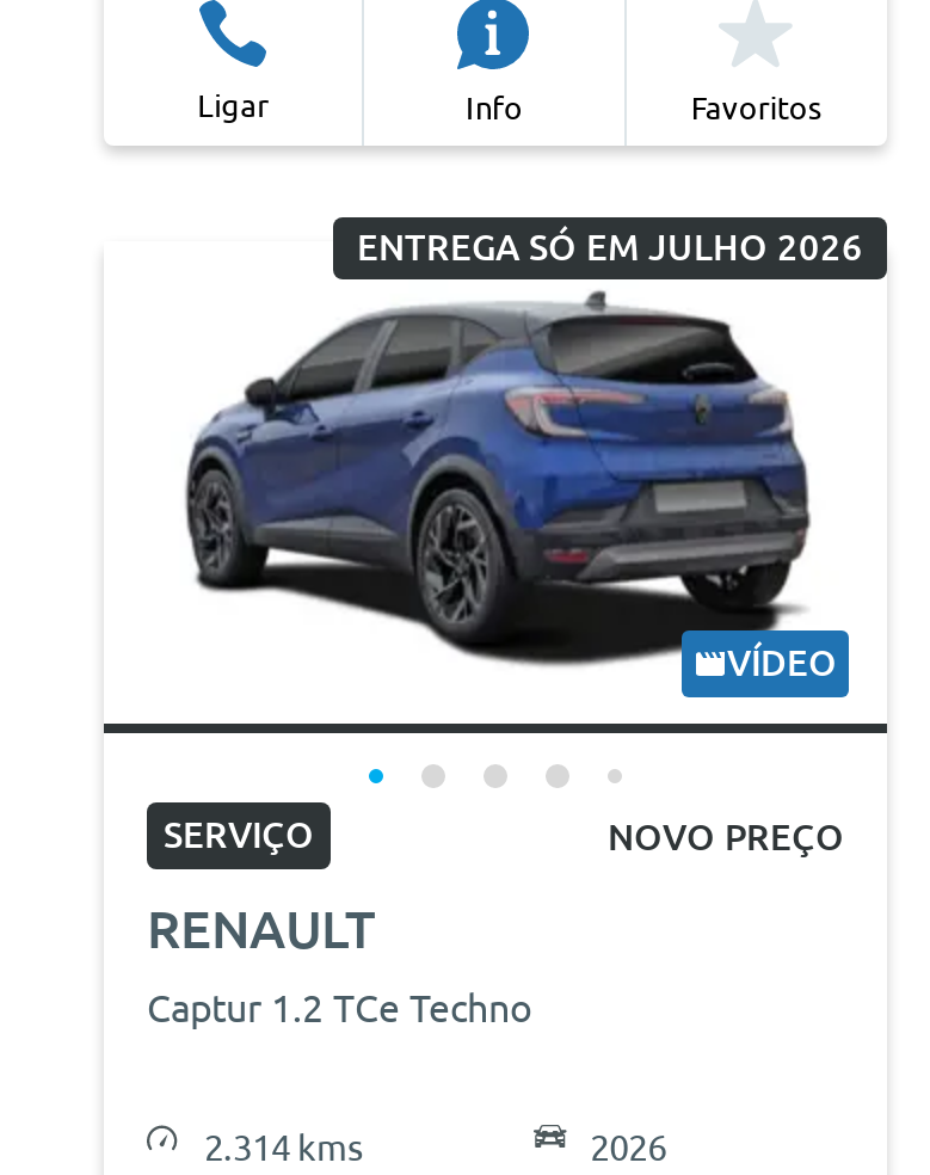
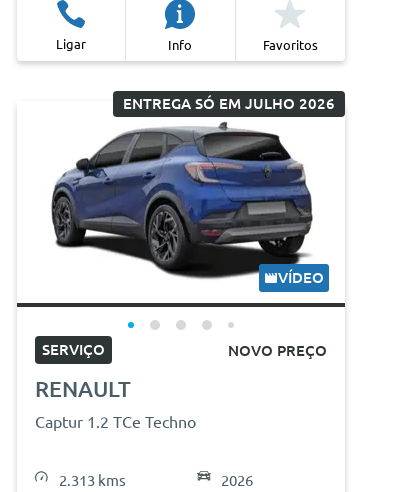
- 2.314 kms
+ 2.313 kms
